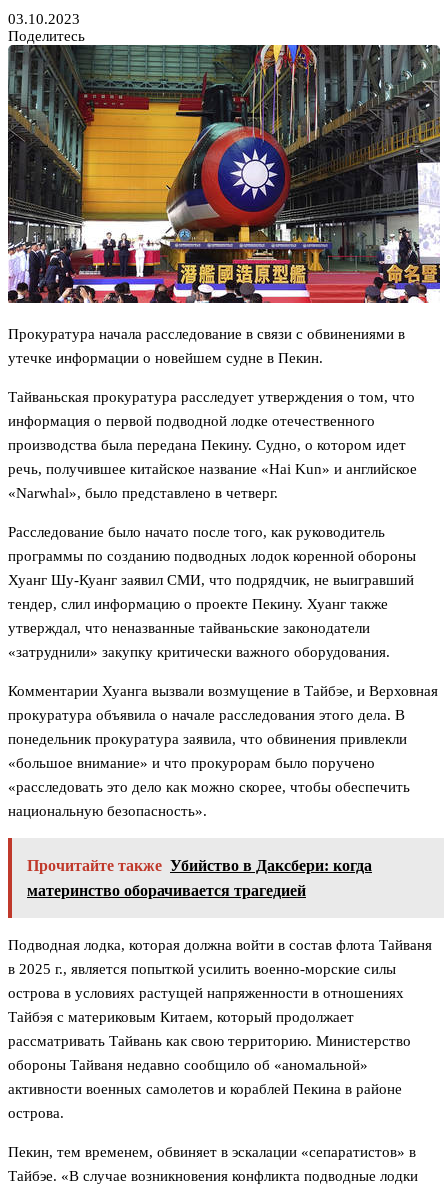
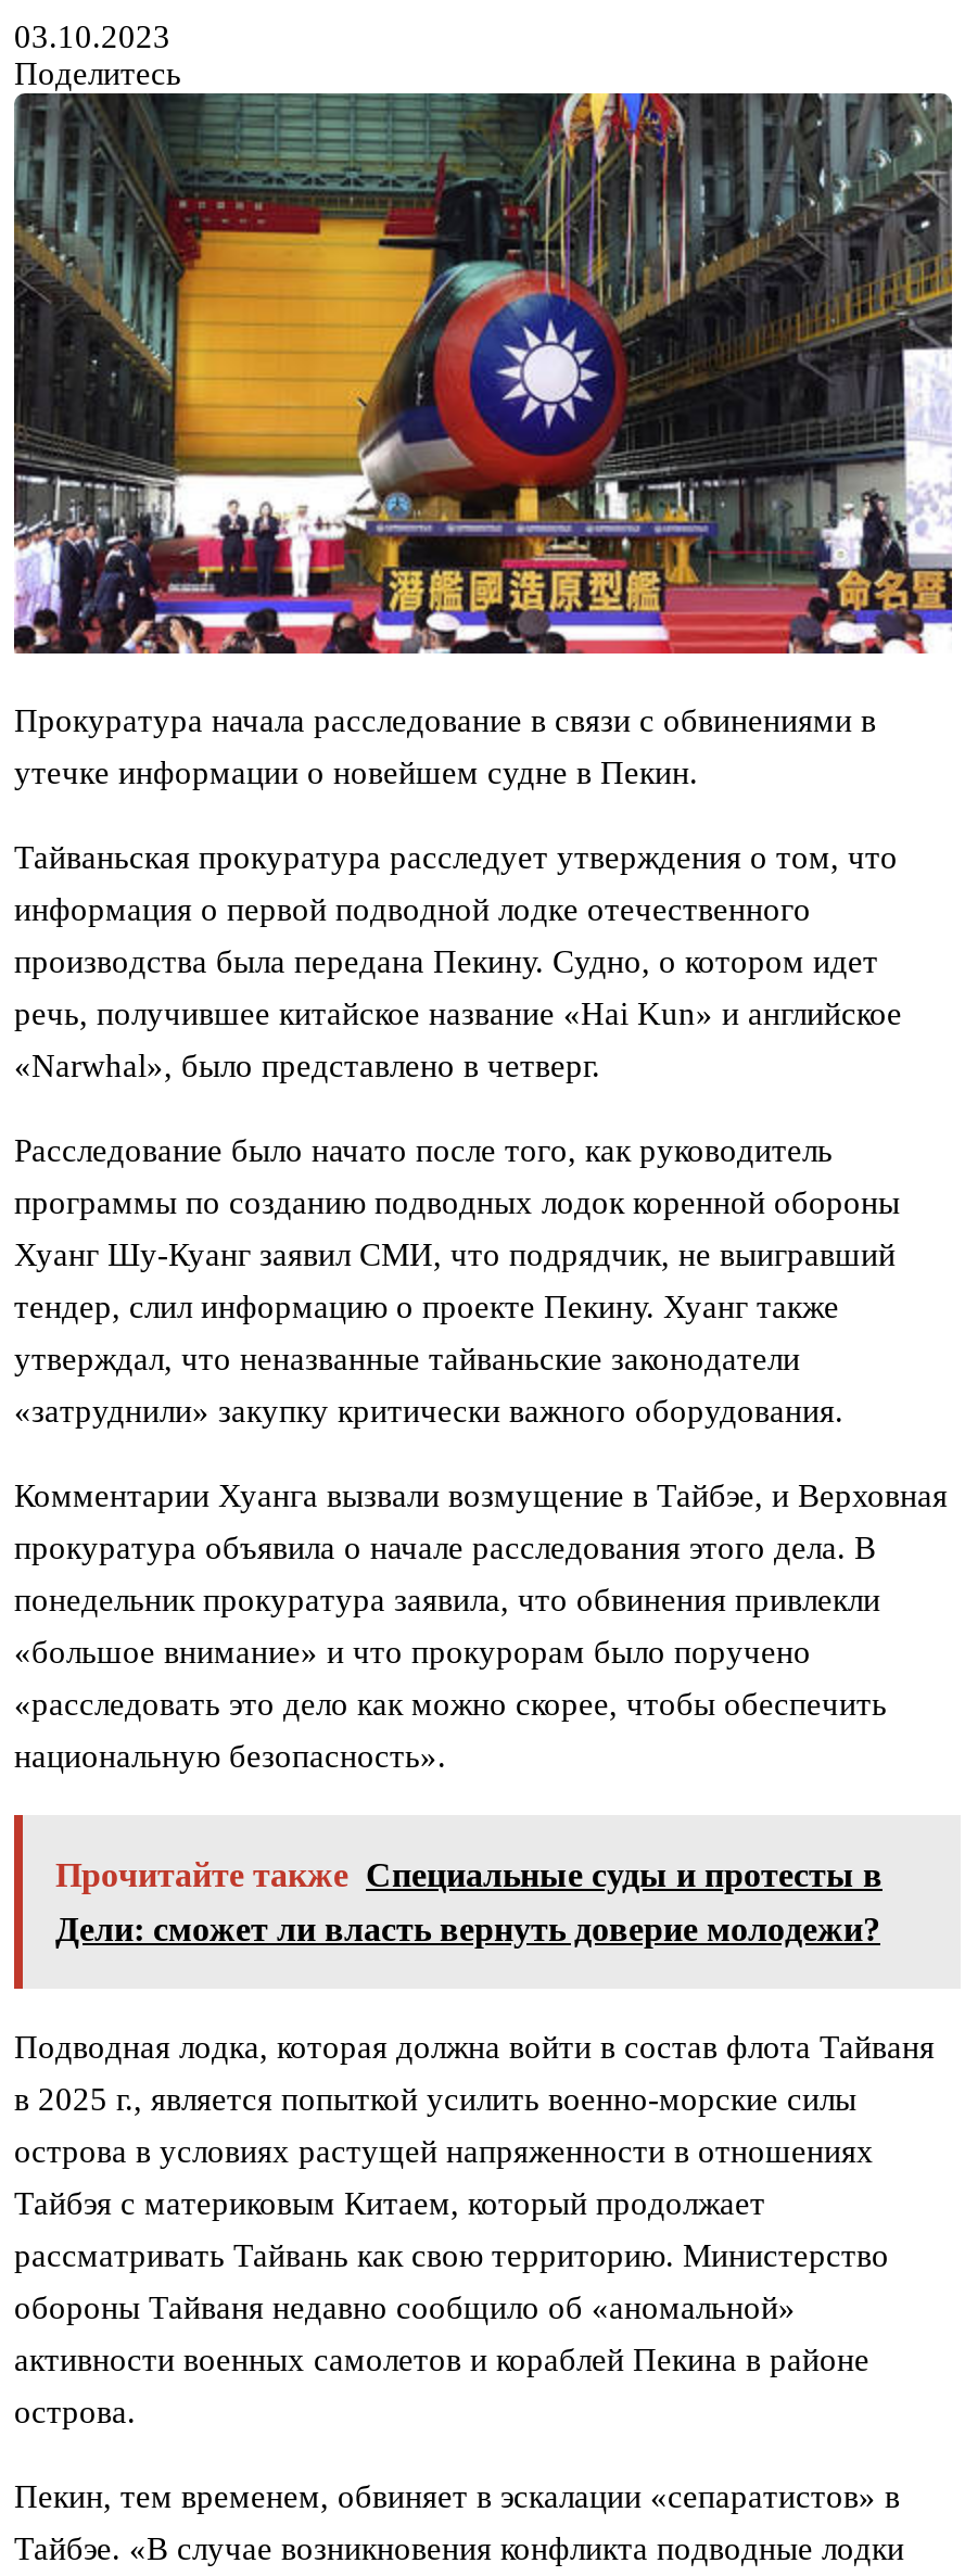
- Прочитайте также Убийство в Даксбери: когда
+ Прочитайте также Специальные суды и протесты в

- материнство оборачивается трагедией
+ Дели: сможет ли власть вернуть доверие молодежи?
